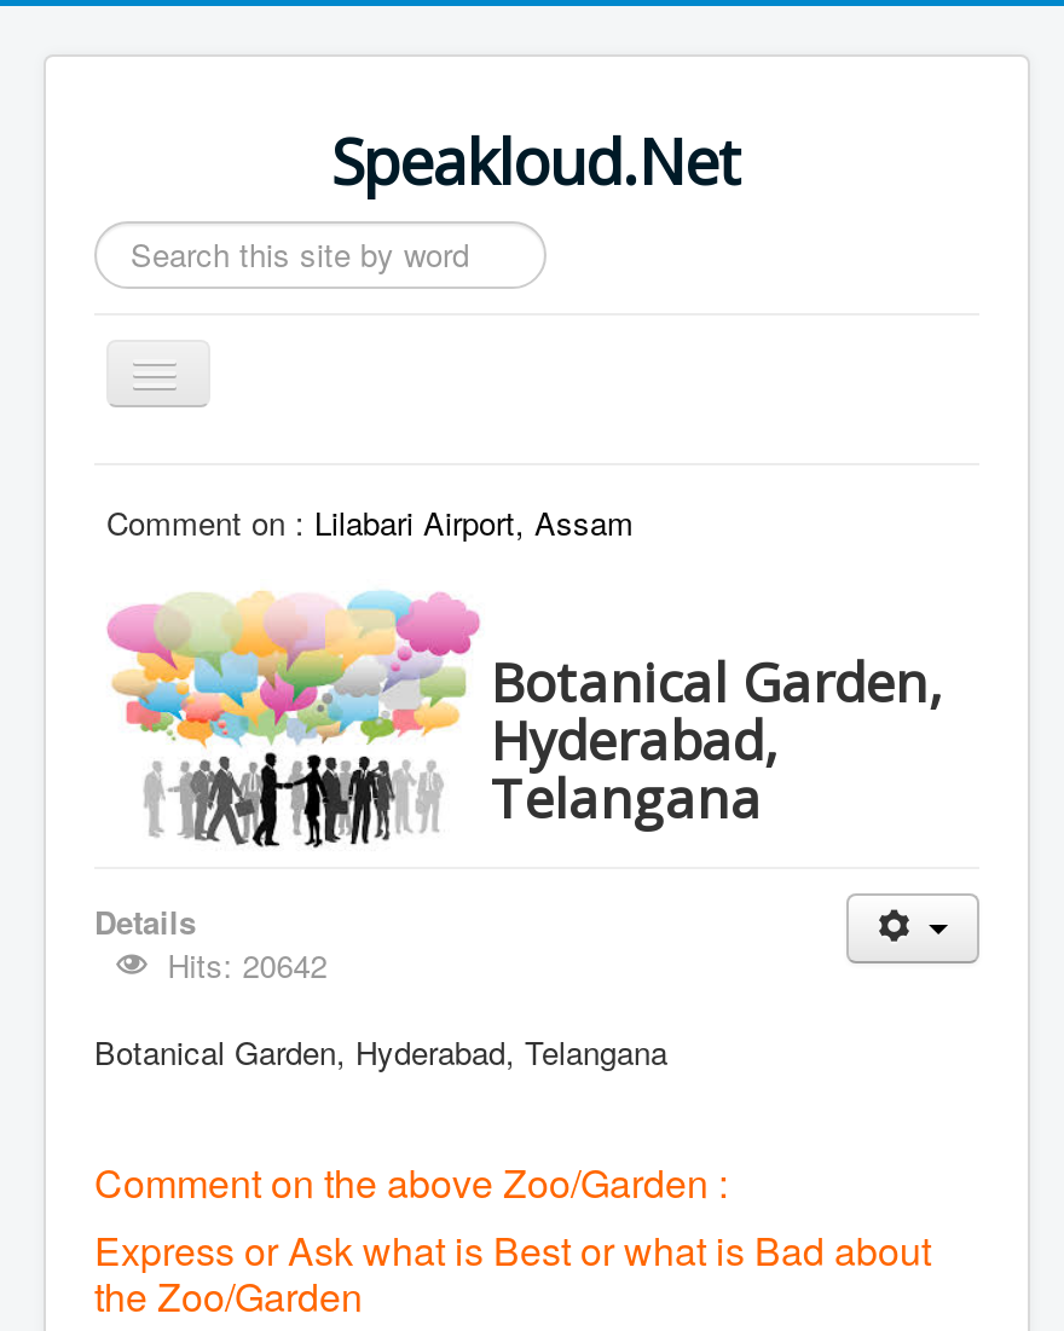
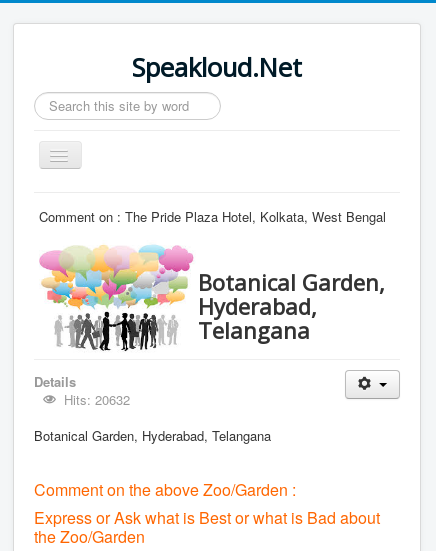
- Comment on : Lilabari Airport, Assam
+ Comment on : The Pride Plaza Hotel, Kolkata, West Bengal

- Hits: 20642
+ Hits: 20632
